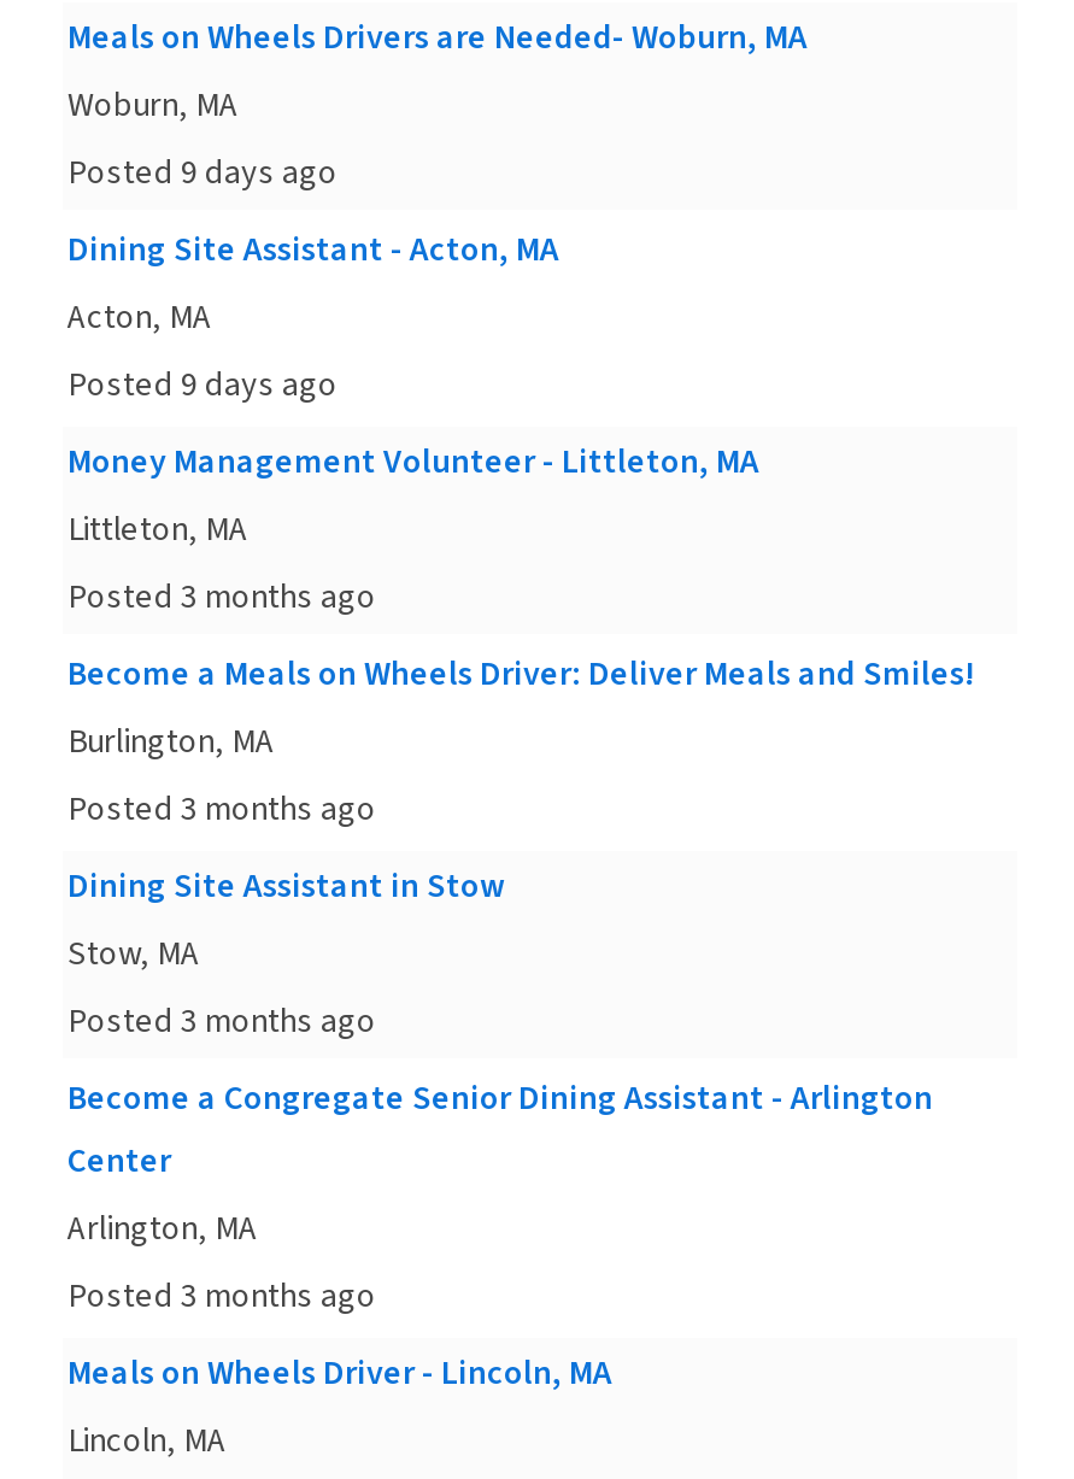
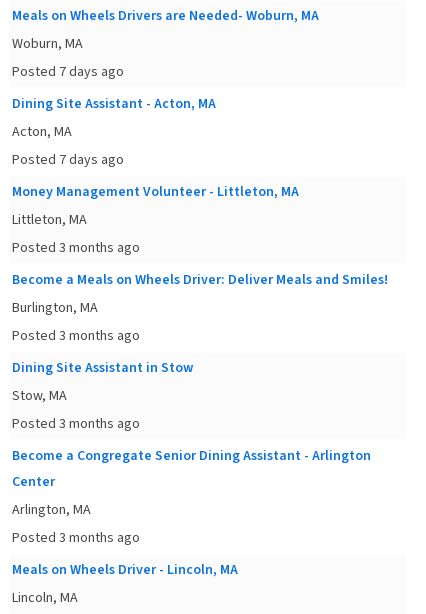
- Posted 9 days ago
+ Posted 7 days ago

- Posted 9 days ago
+ Posted 7 days ago
